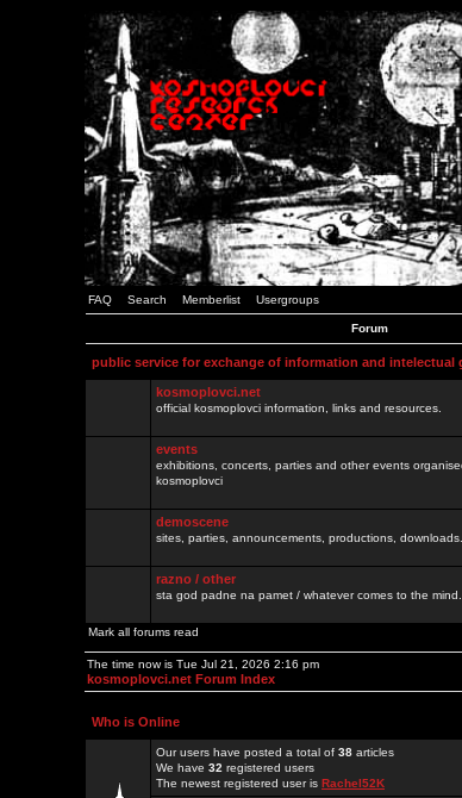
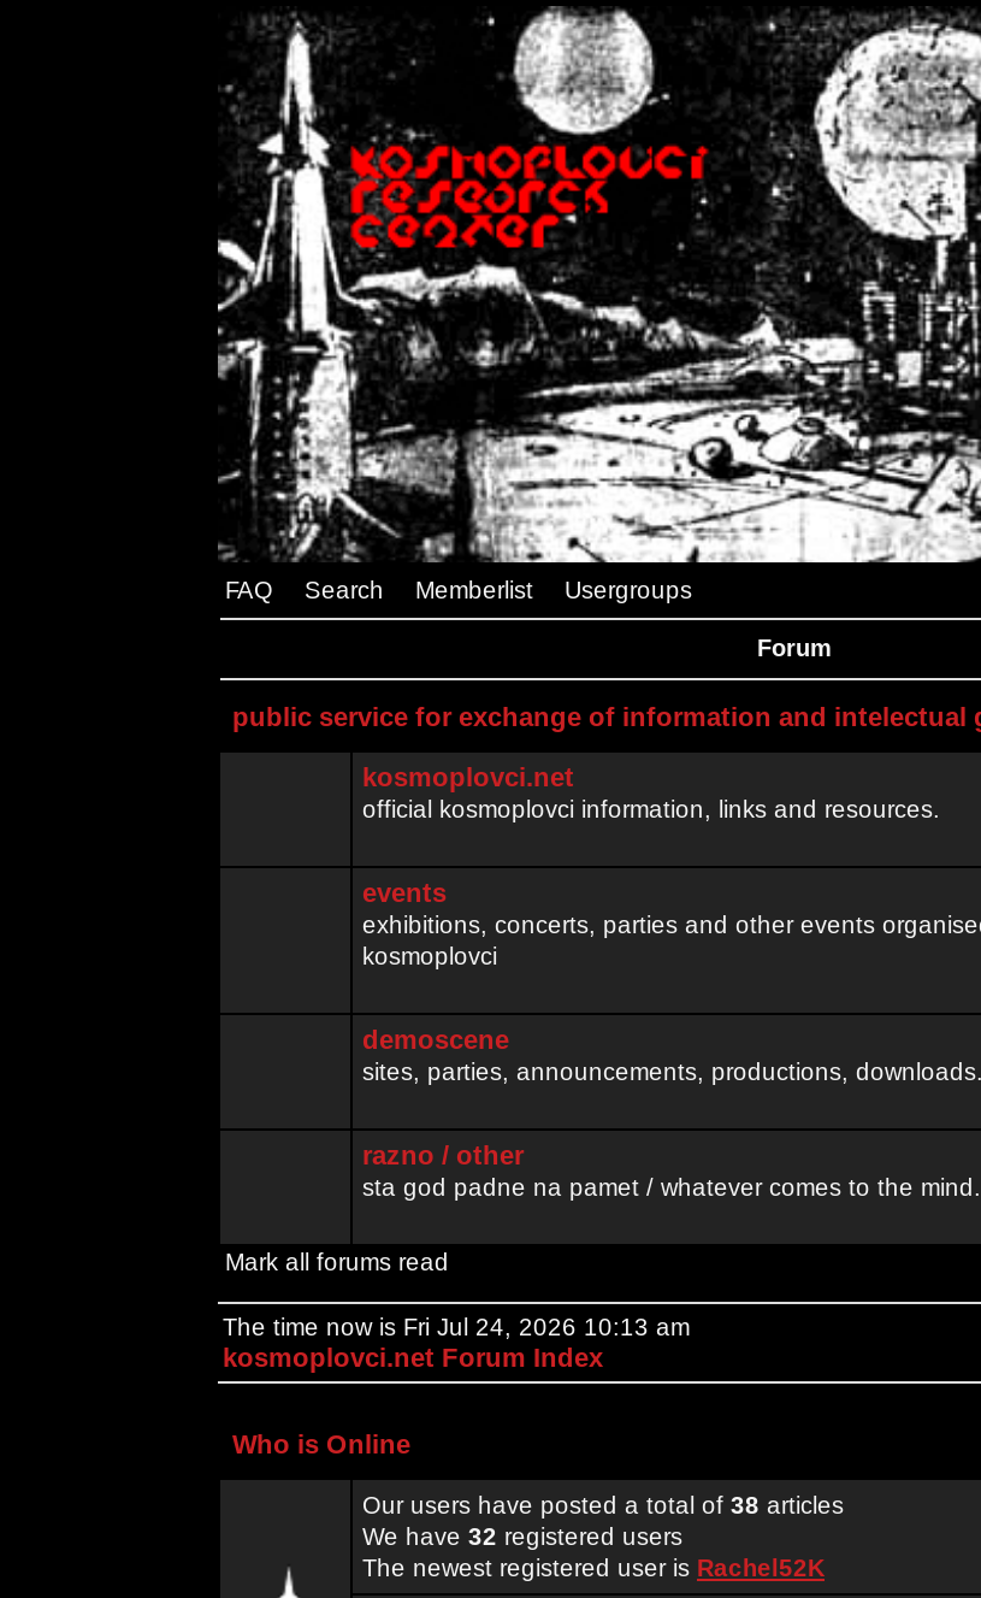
- The time now is Tue Jul 21, 2026 2:16 pm
+ The time now is Fri Jul 24, 2026 10:13 am
